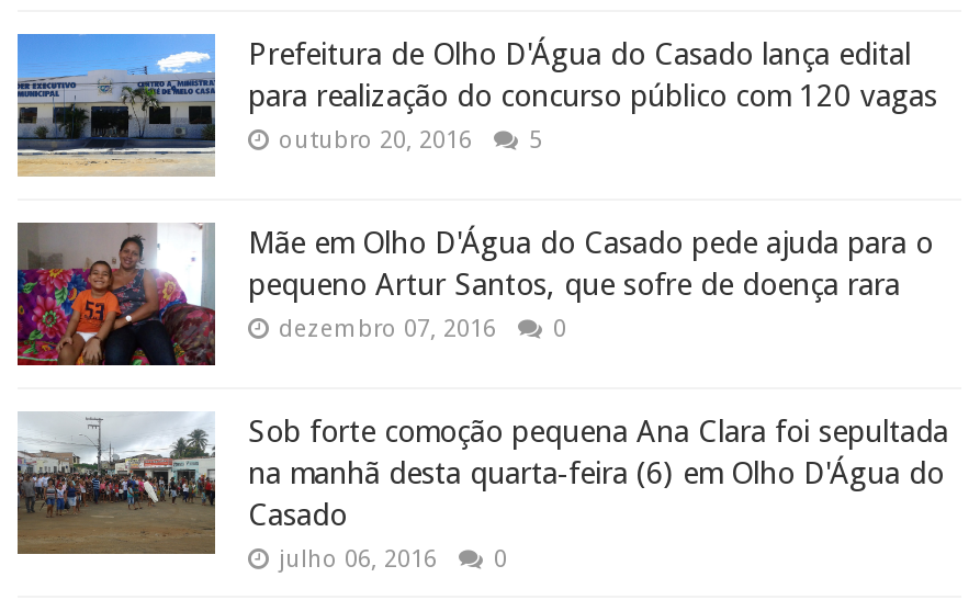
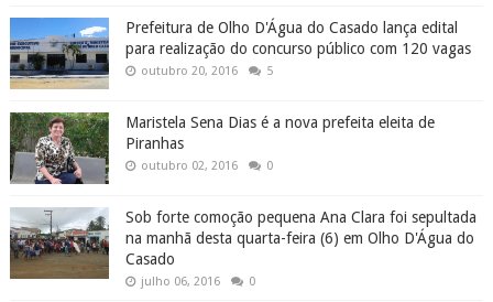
- [image]
- Mãe em Olho D'Água do Casado pede ajuda para o
- pequeno Artur Santos, que sofre de doença rara
- dezembro 07, 2016
+ [image]
+ Maristela Sena Dias é a nova prefeita eleita de
+ Piranhas
+ outubro 02, 2016
